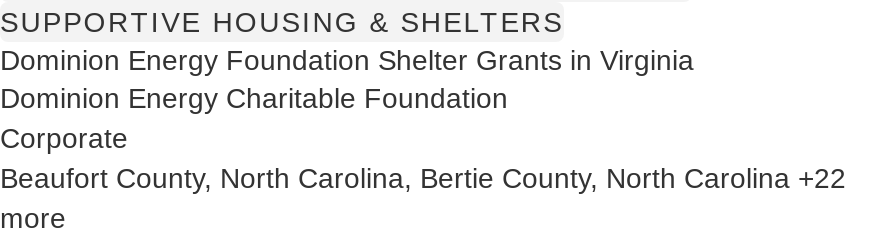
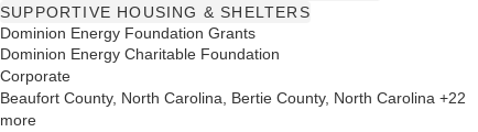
- Dominion Energy Foundation Shelter Grants in Virginia
+ Dominion Energy Foundation Grants
